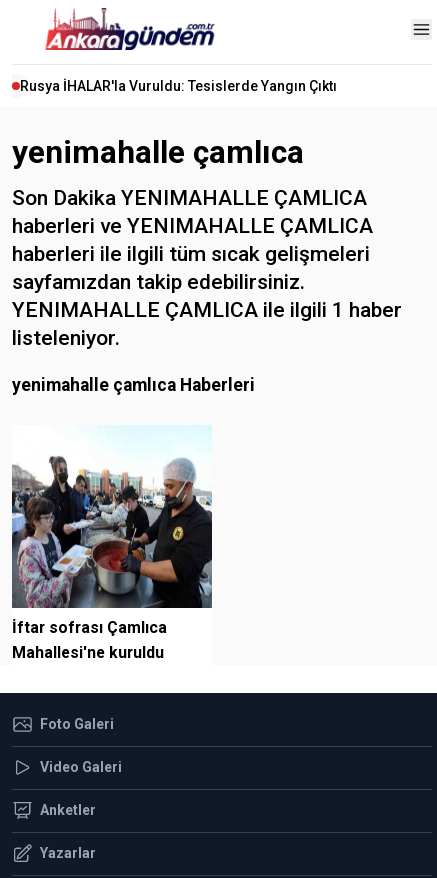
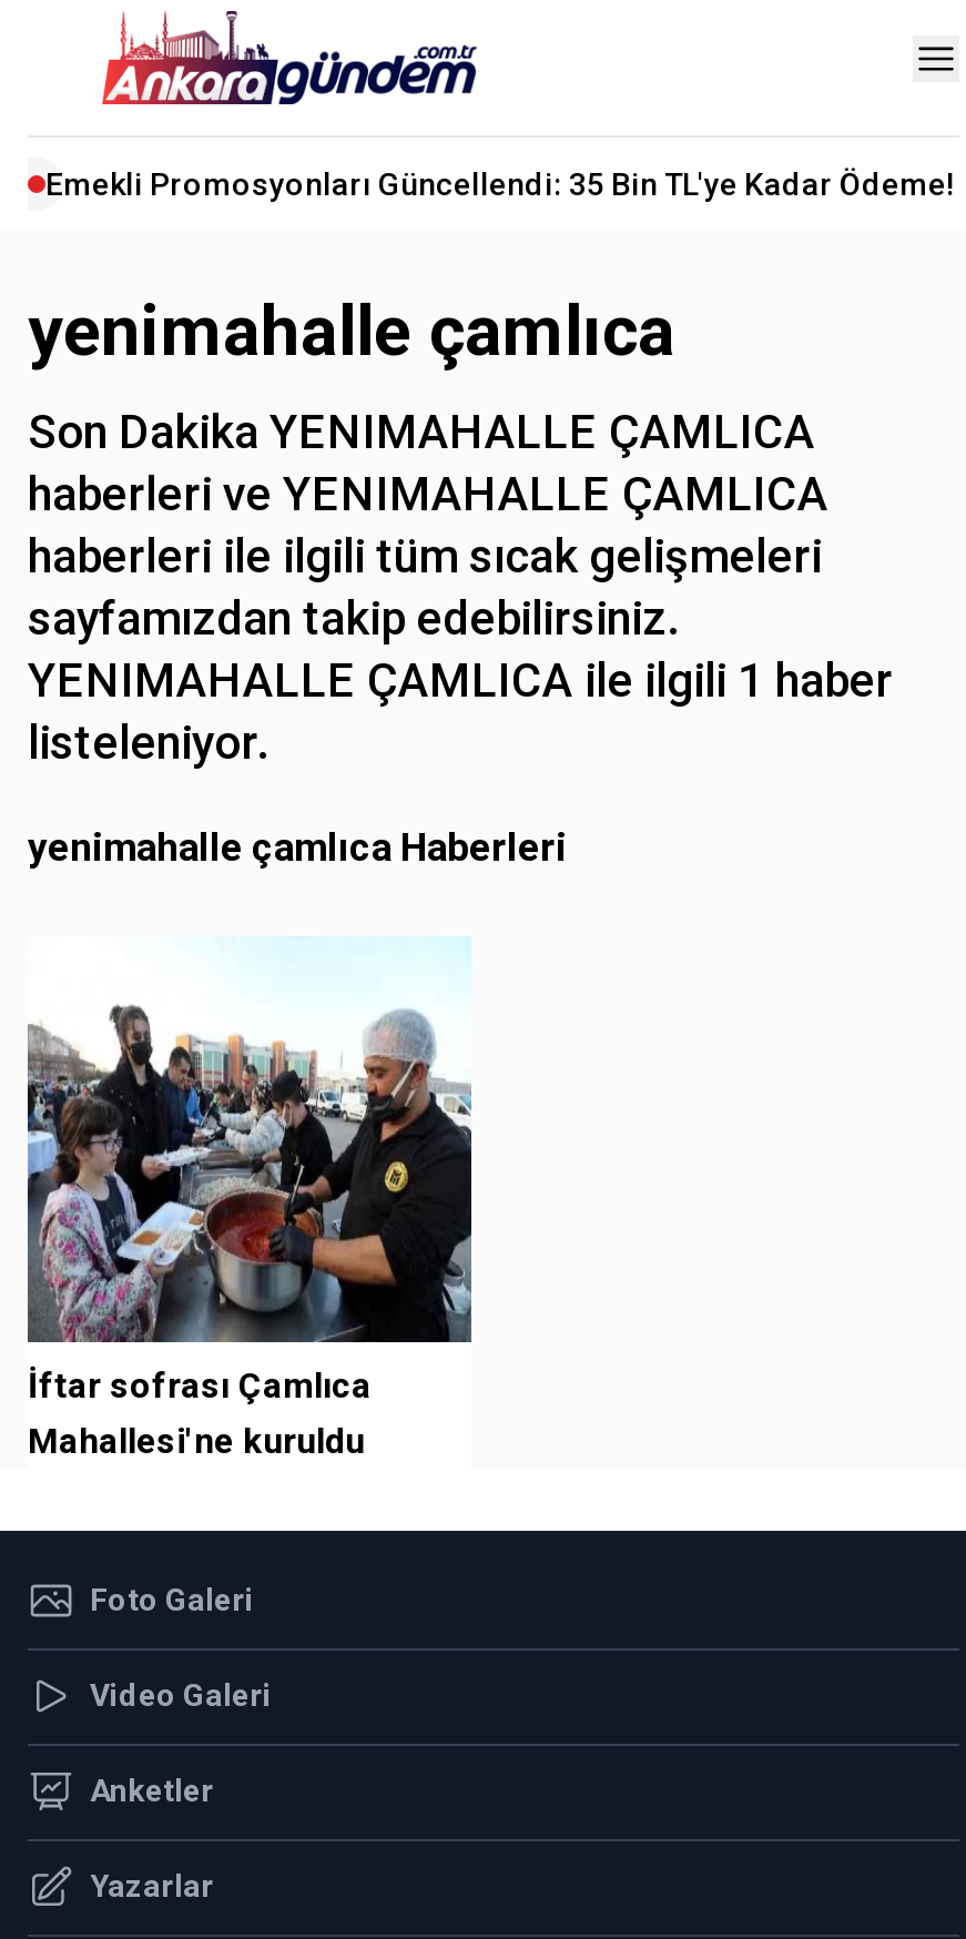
- Rusya İHALAR'la Vuruldu: Tesislerde Yangın Çıktı
+ Emekli Promosyonları Güncellendi: 35 Bin TL'ye Kadar Ödeme!
